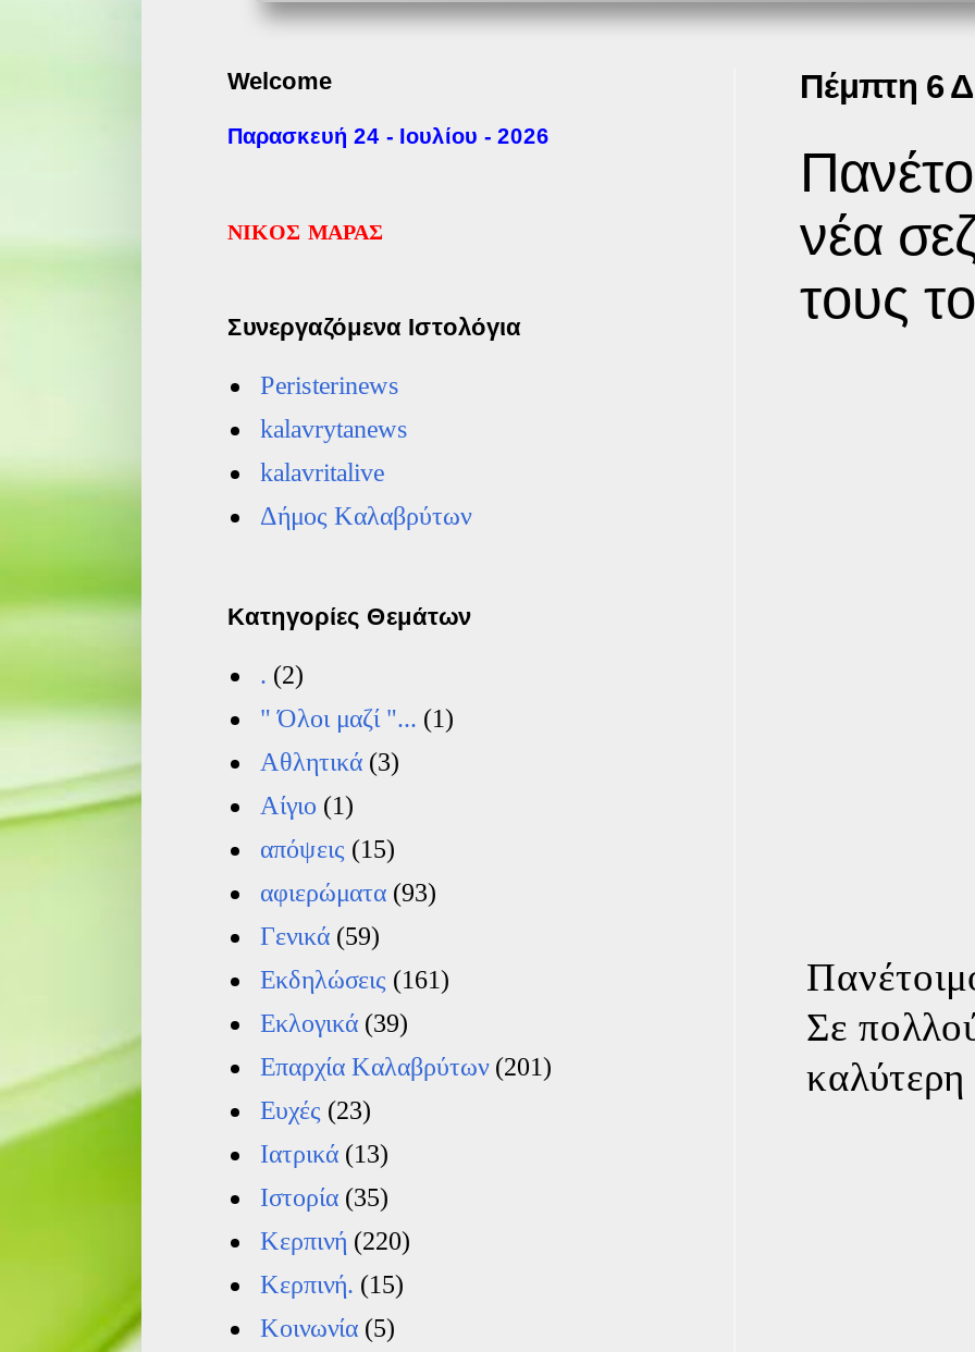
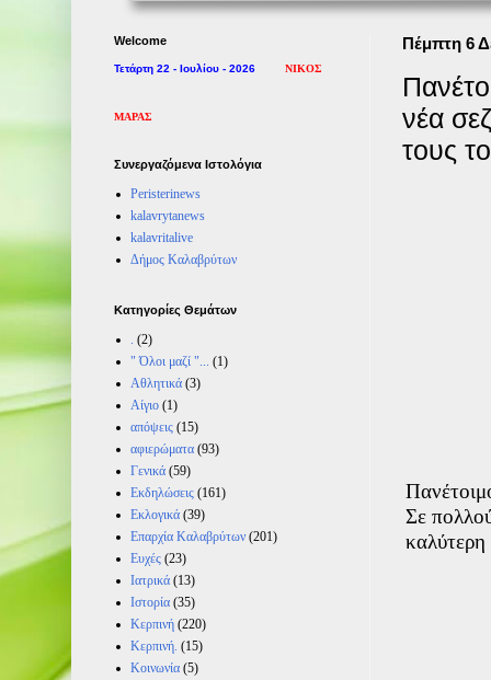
- Παρασκευή 24 - Ιουλίου - 2026
+ Τετάρτη 22 - Ιουλίου - 2026
+ ΝΙΚΟΣ

- ΝΙΚΟΣ ΜΑΡΑΣ
+ ΜΑΡΑΣ
